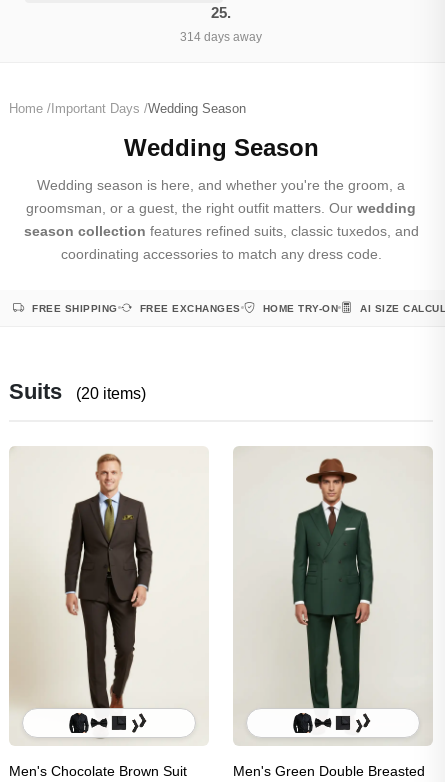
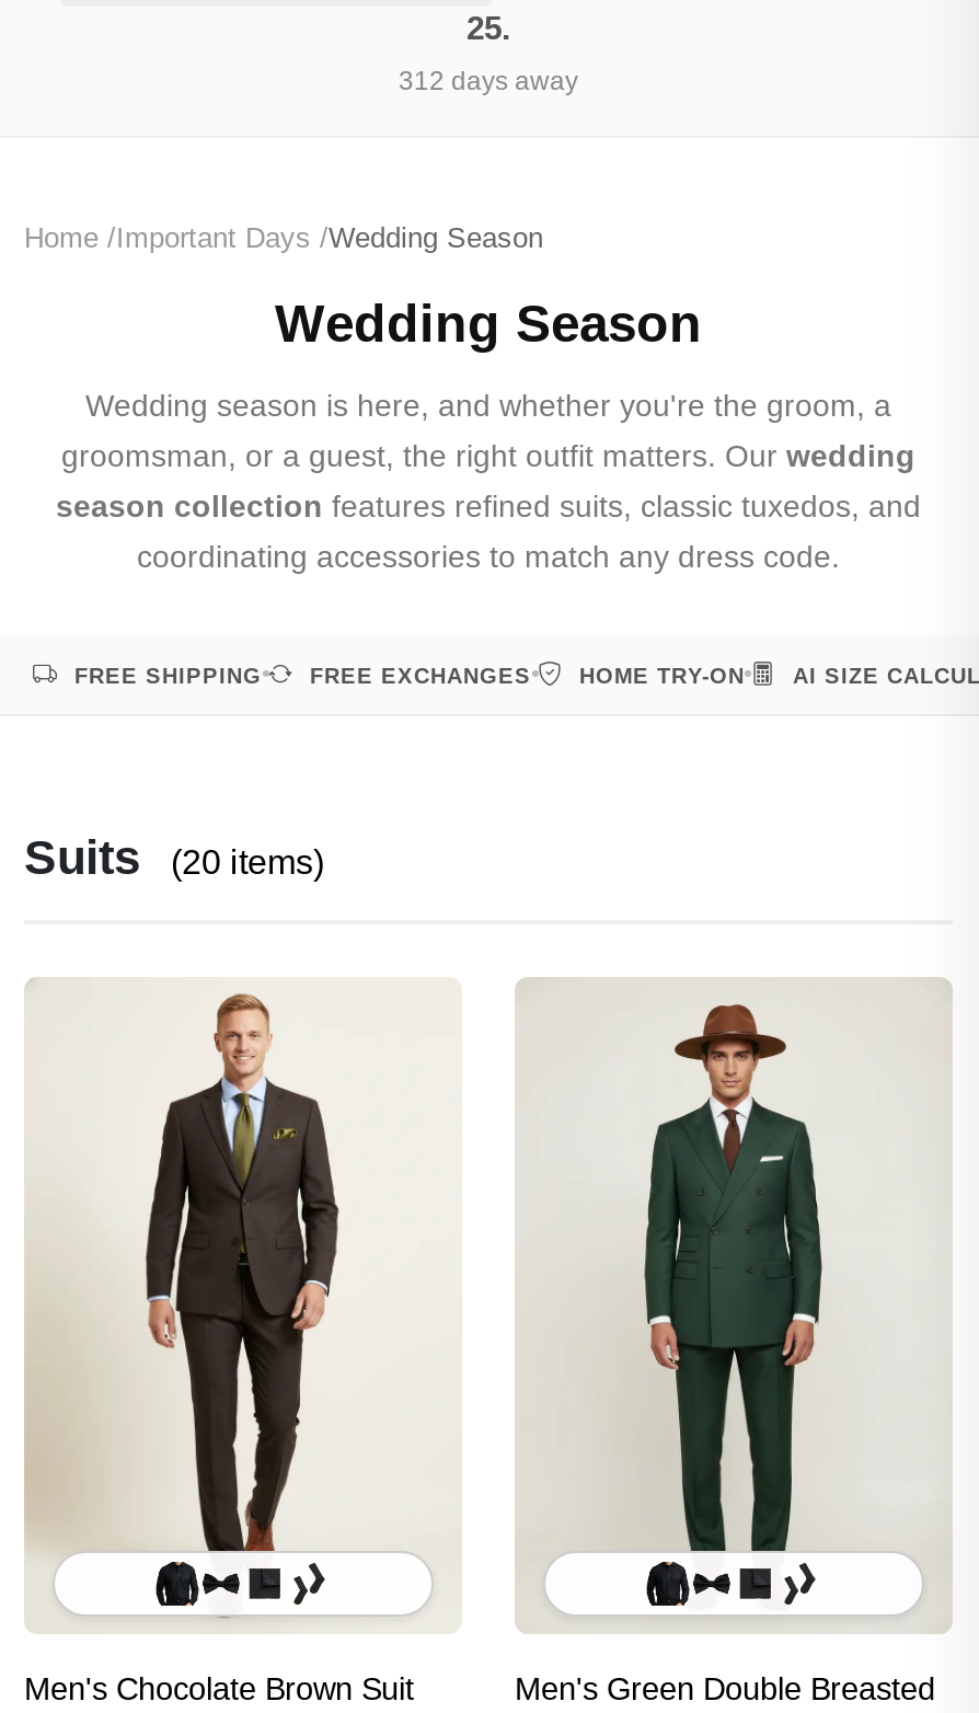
- 314 days away
+ 312 days away
